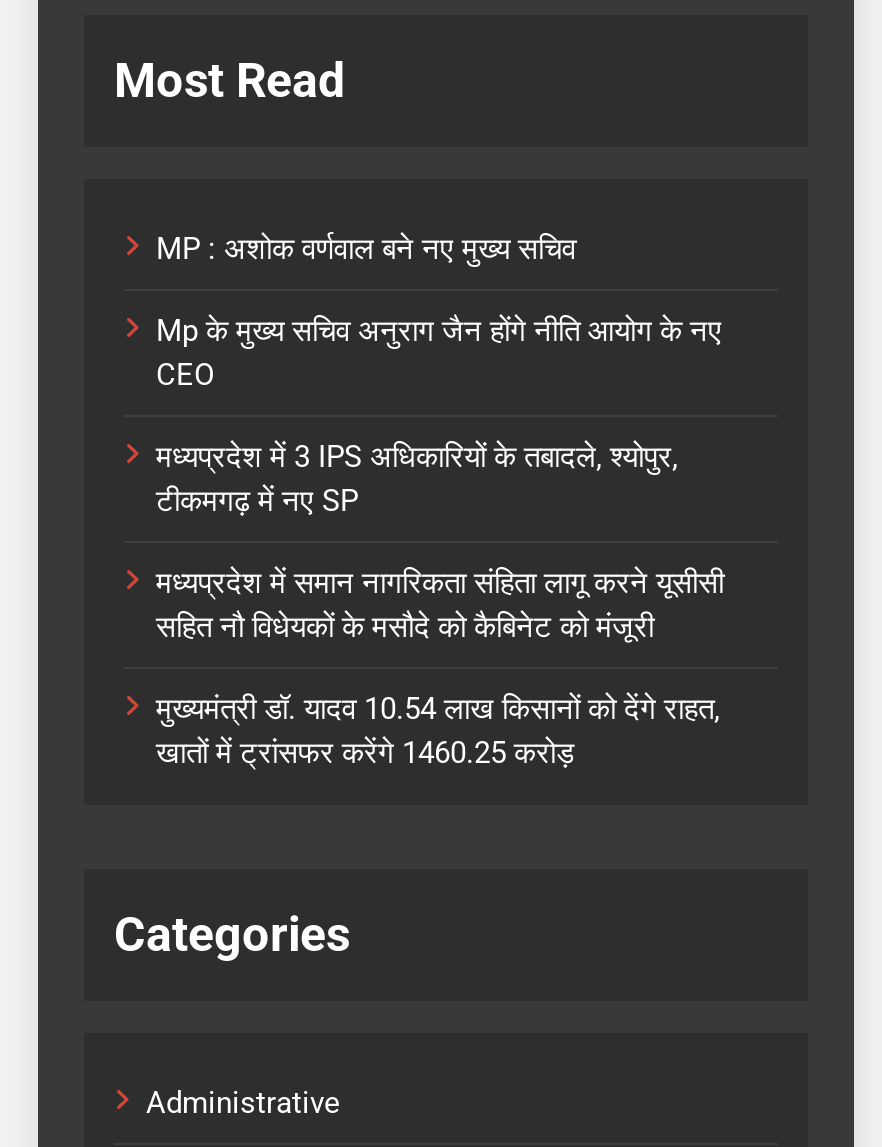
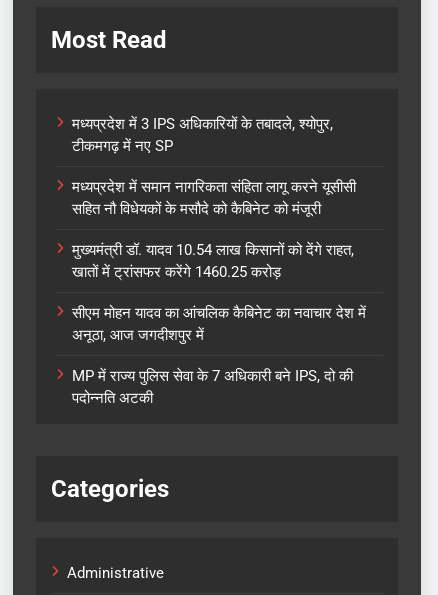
- MP : अशोक वर्णवाल बने नए मुख्य सचिव
- Mp के मुख्य सचिव अनुराग जैन होंगे नीति आयोग के नए
- CEO

moved up: मध्यप्रदेश में 3 IPS अधिकारियों के तबादले, श्योपुर, | टीकमगढ़ में नए SP | मध्यप्रदेश में समान नागरिकता संहिता लागू करने यूसीसी | सहित नौ विधेयकों के मसौदे को कैबिनेट को मंजूरी | मुख्यमंत्री डॉ. यादव 10.54 लाख किसानों को देंगे राहत, | खातों में ट्रांसफर करेंगे 1460.25 करोड़

+ सीएम मोहन यादव का आंचलिक कैबिनेट का नवाचार देश में
+ अनूठा, आज जगदीशपुर में
+ MP में राज्य पुलिस सेवा के 7 अधिकारी बने IPS, दो की
+ पदोन्नति अटकी
